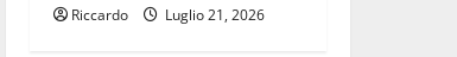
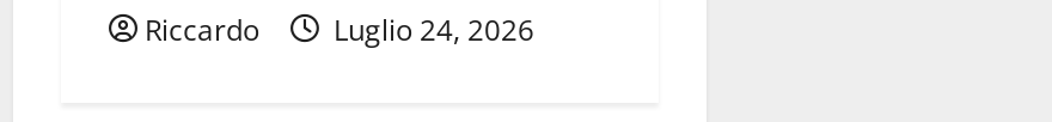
- Riccardo Luglio 21, 2026
+ Riccardo Luglio 24, 2026
